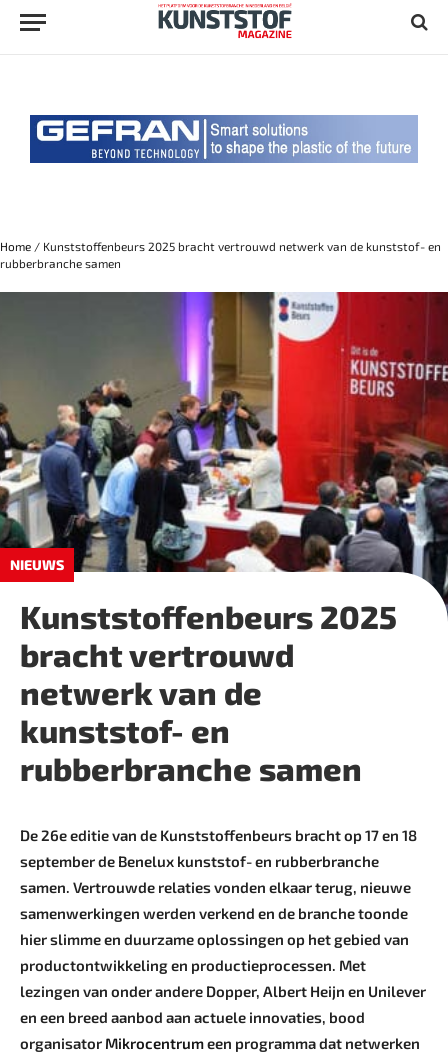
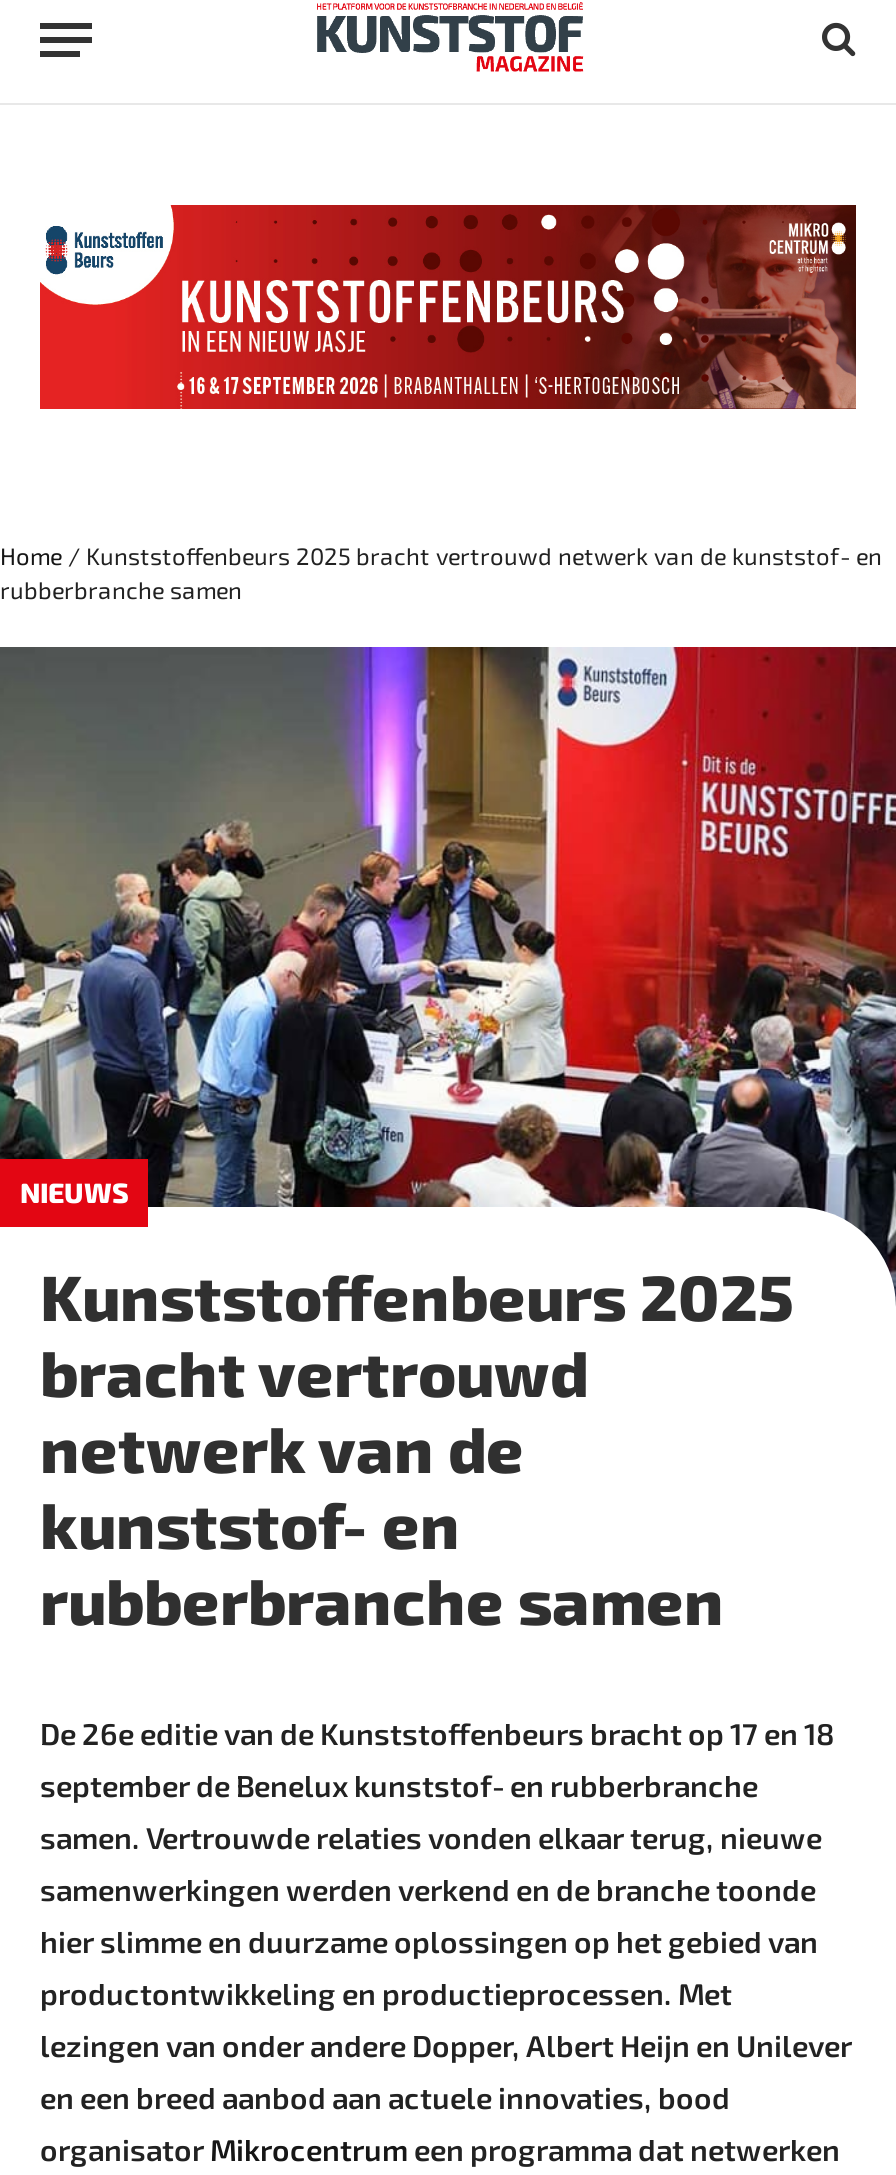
- [image]
+ [image]
